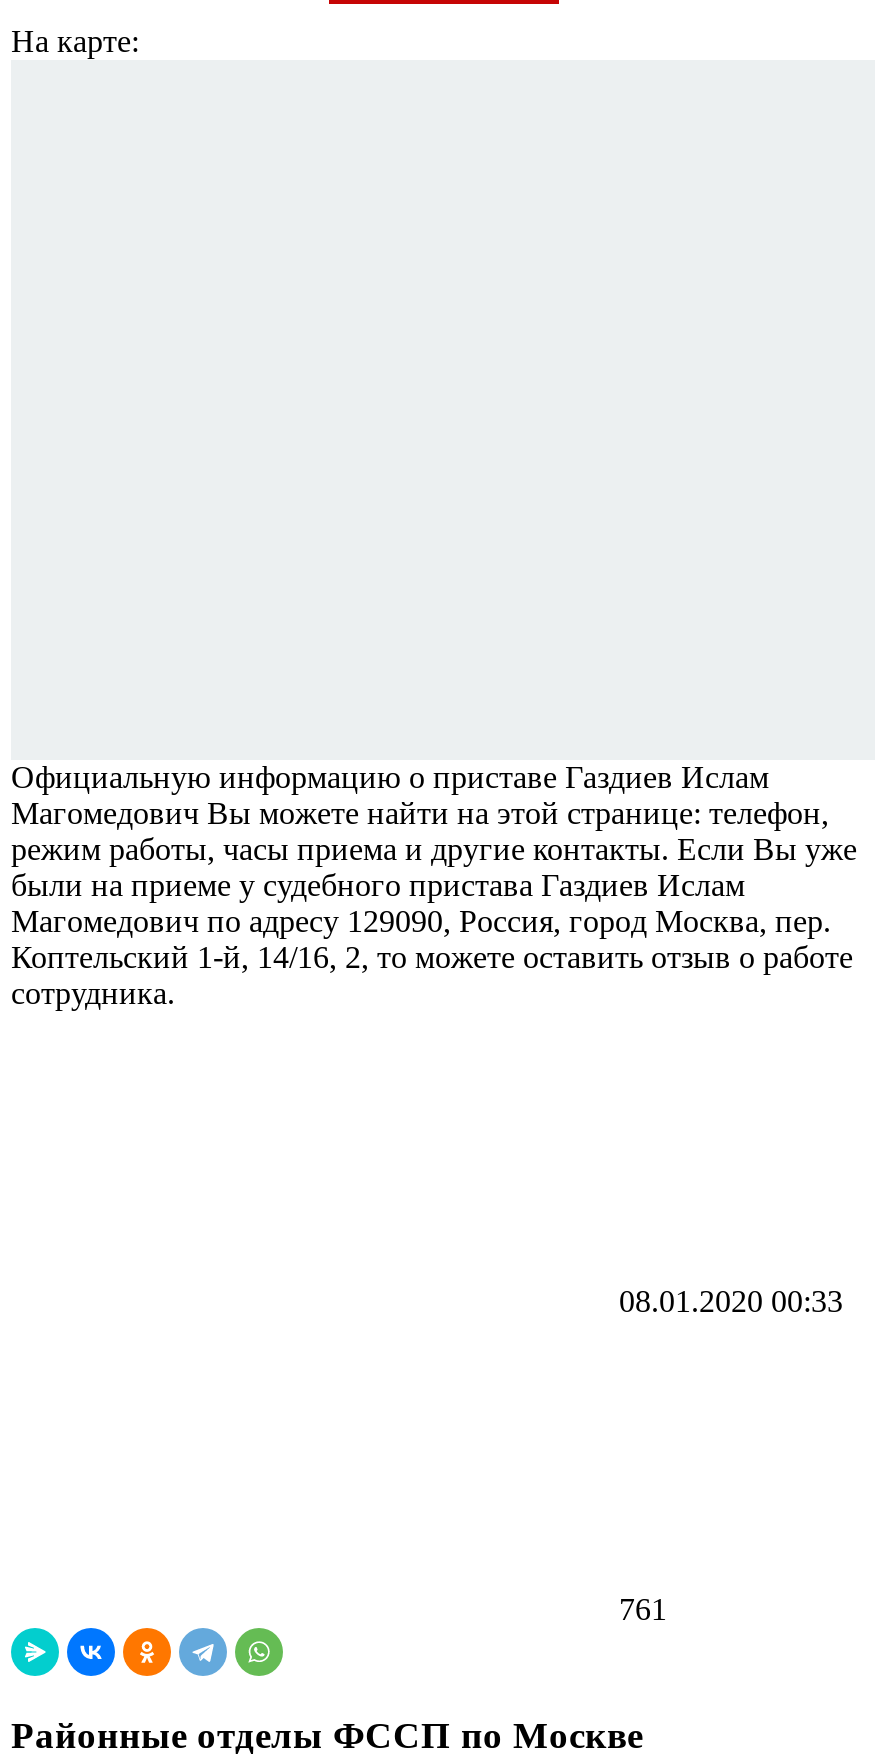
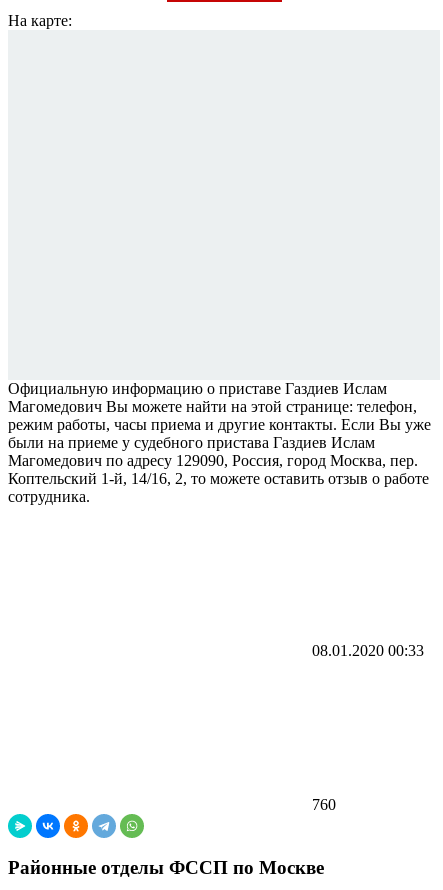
- 761
+ 760
